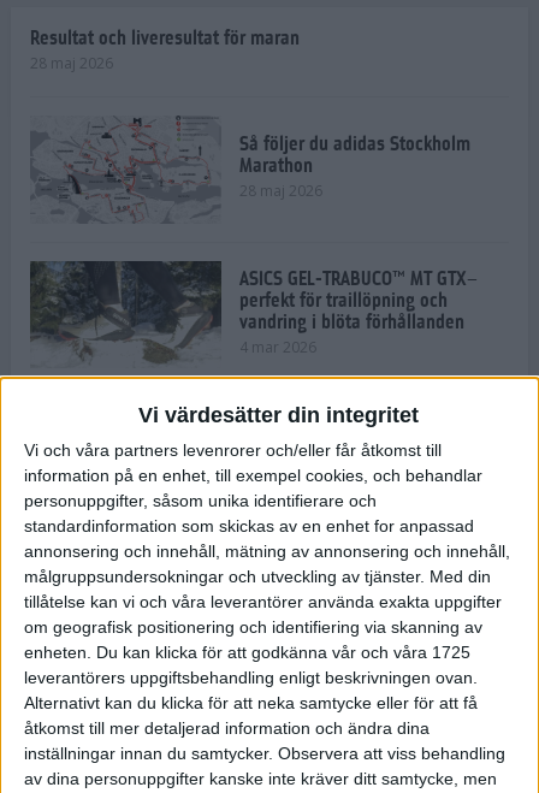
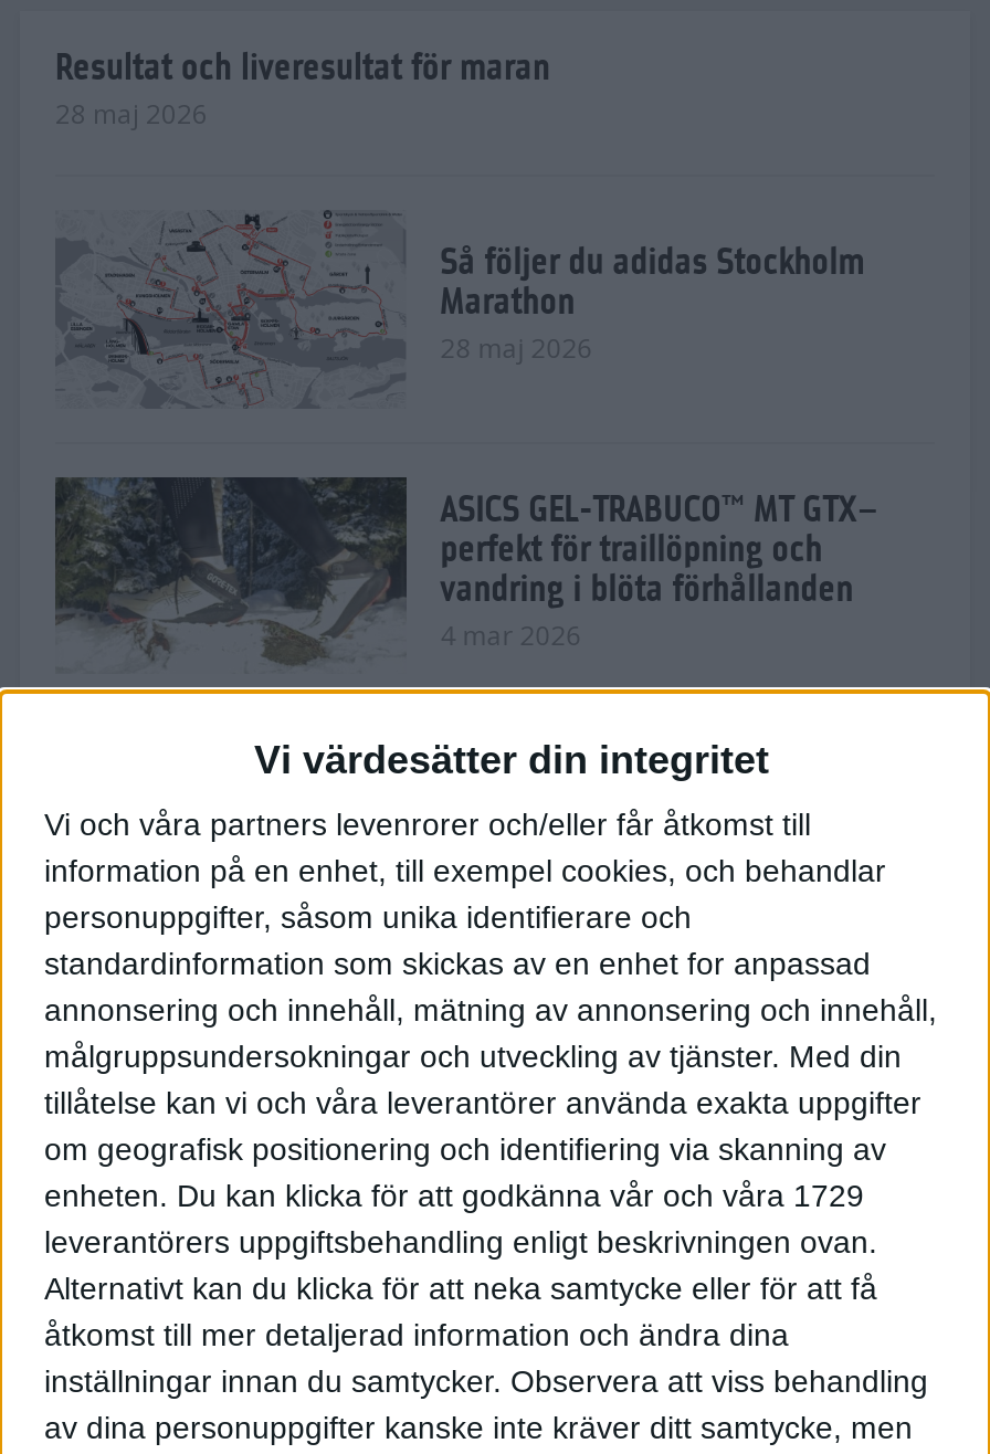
- enheten. Du kan klicka för att godkänna vår och våra 1725
+ enheten. Du kan klicka för att godkänna vår och våra 1729
